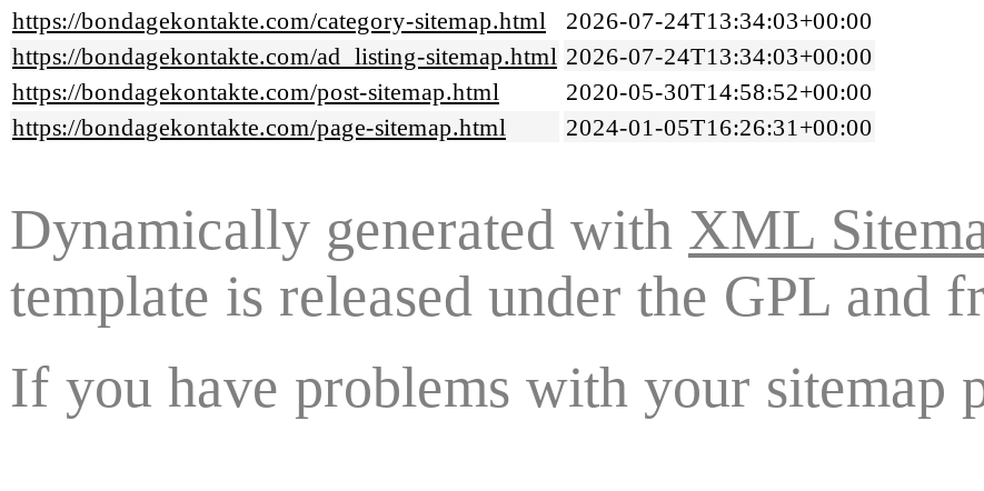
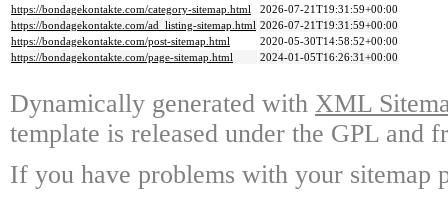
- 2026-07-24T13:34:03+00:00
- https://bondagekontakte.com/ad_listing-sitemap.html 2026-07-24T13:34:03+00:00
+ 2026-07-21T19:31:59+00:00
+ https://bondagekontakte.com/ad_listing-sitemap.html 2026-07-21T19:31:59+00:00
